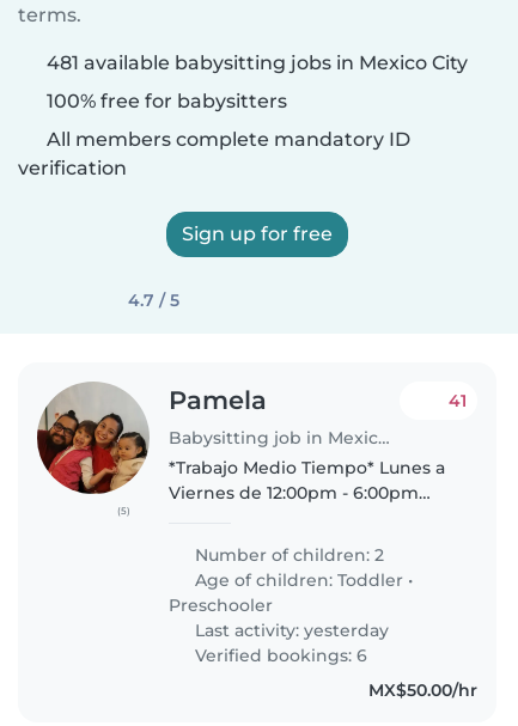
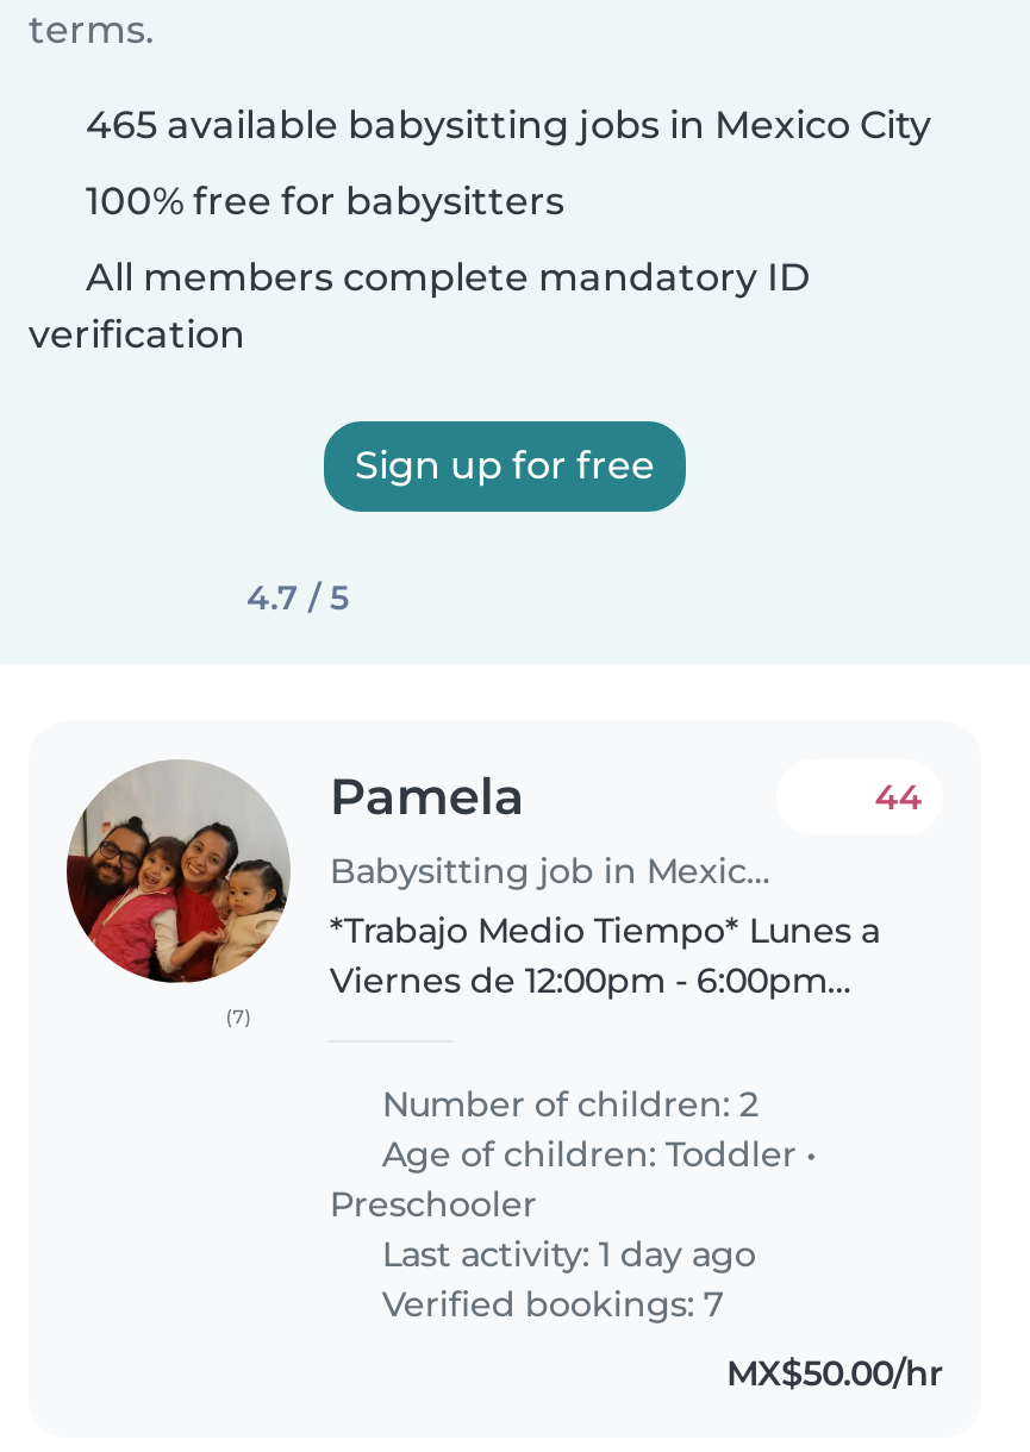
- 481 available babysitting jobs in Mexico City
+ 465 available babysitting jobs in Mexico City

- 41
+ 44

- (5)
+ (7)

- Last activity: yesterday
- Verified bookings: 6
+ Last activity: 1 day ago
+ Verified bookings: 7
